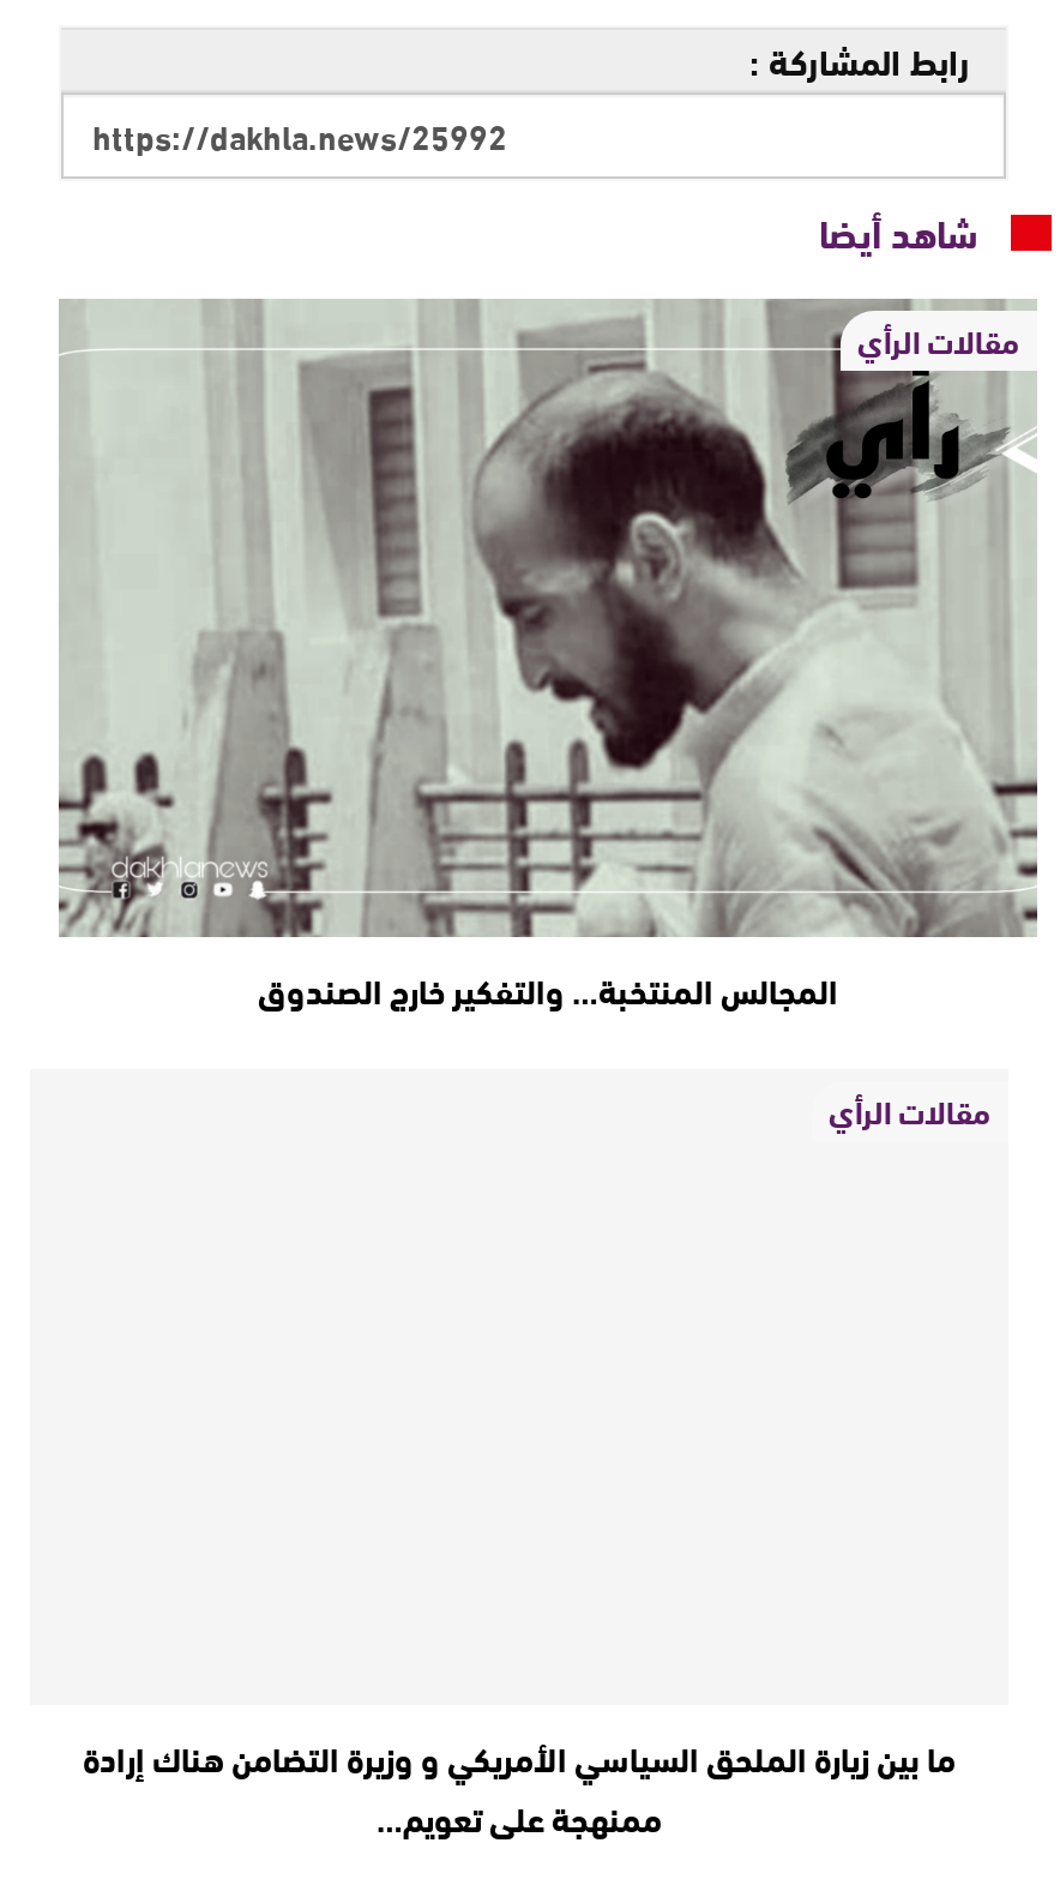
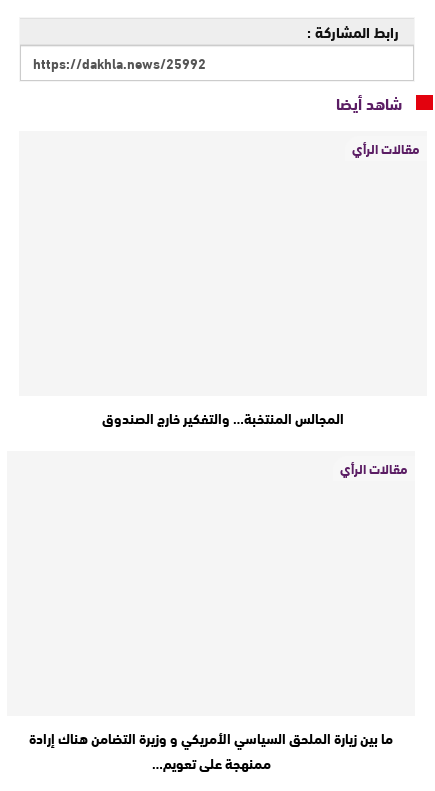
- [image]
